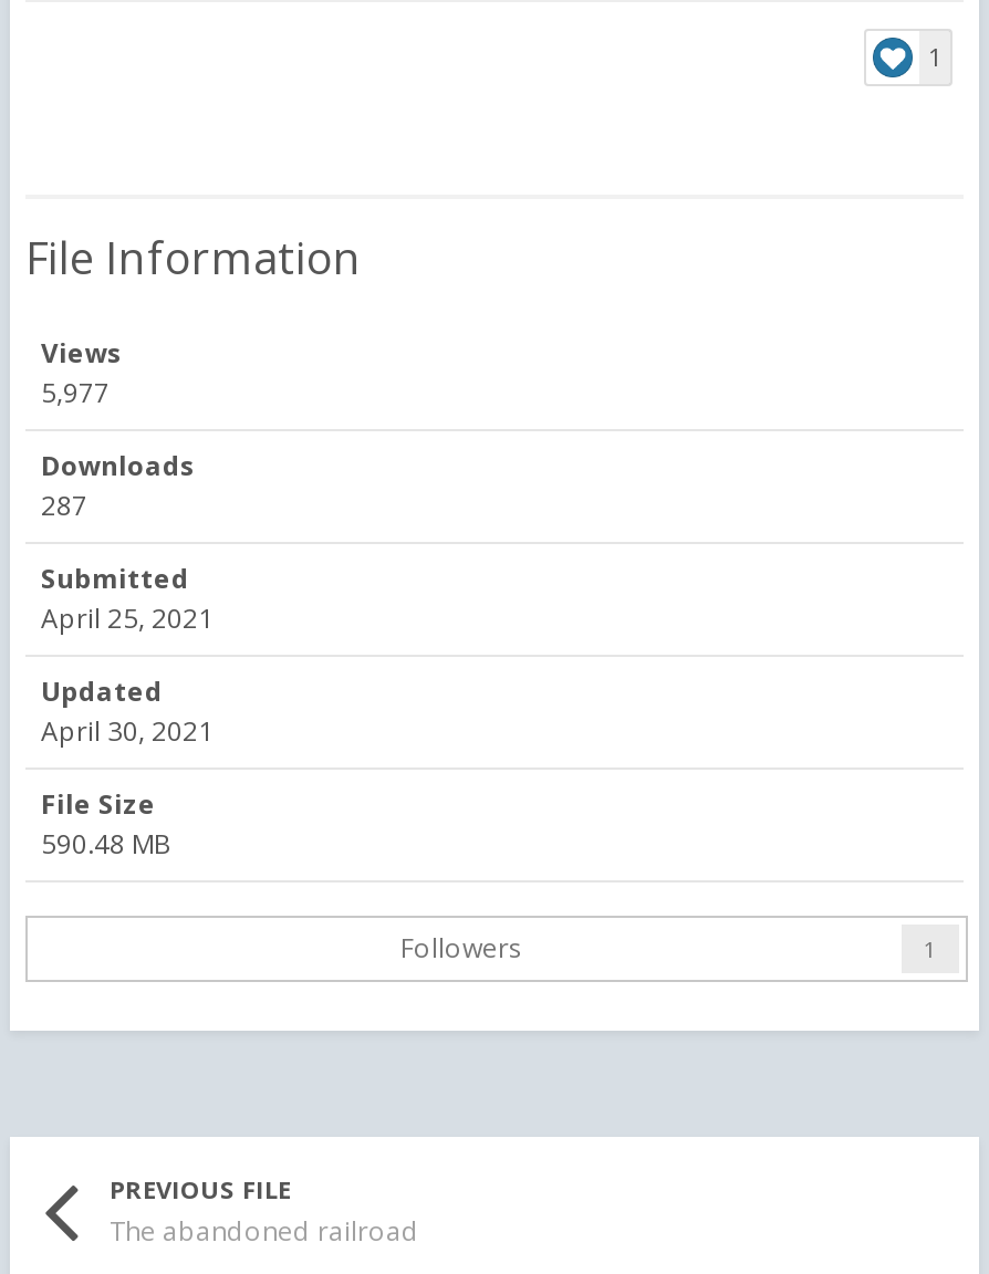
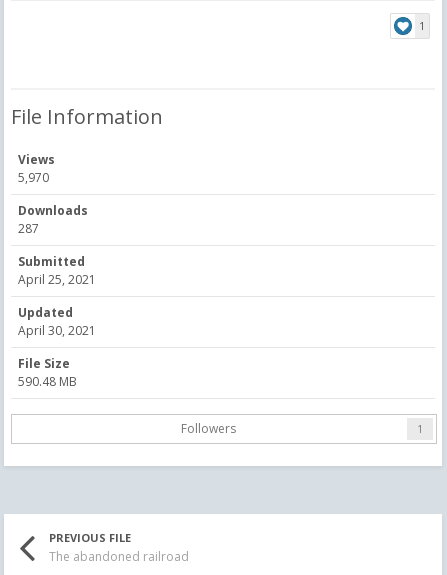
- 5,977
+ 5,970
